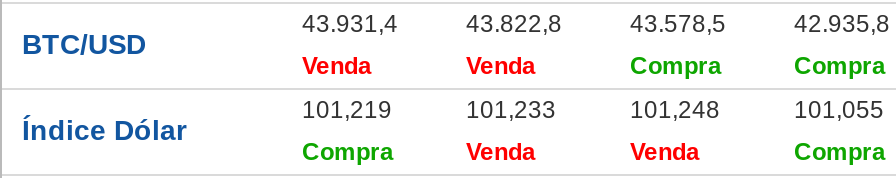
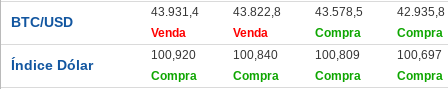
- 101,219
+ 100,920

- 101,233
+ 100,840

- 101,248
+ 100,809

- 101,055
+ 100,697

- Venda
+ Compra

- Venda
+ Compra
